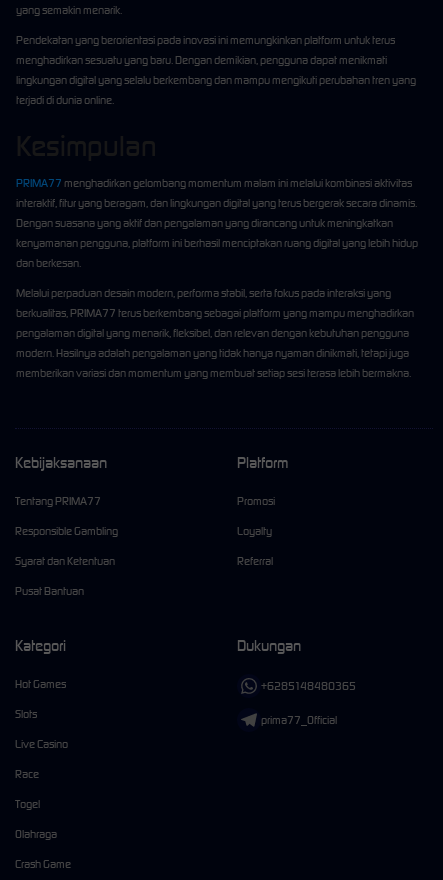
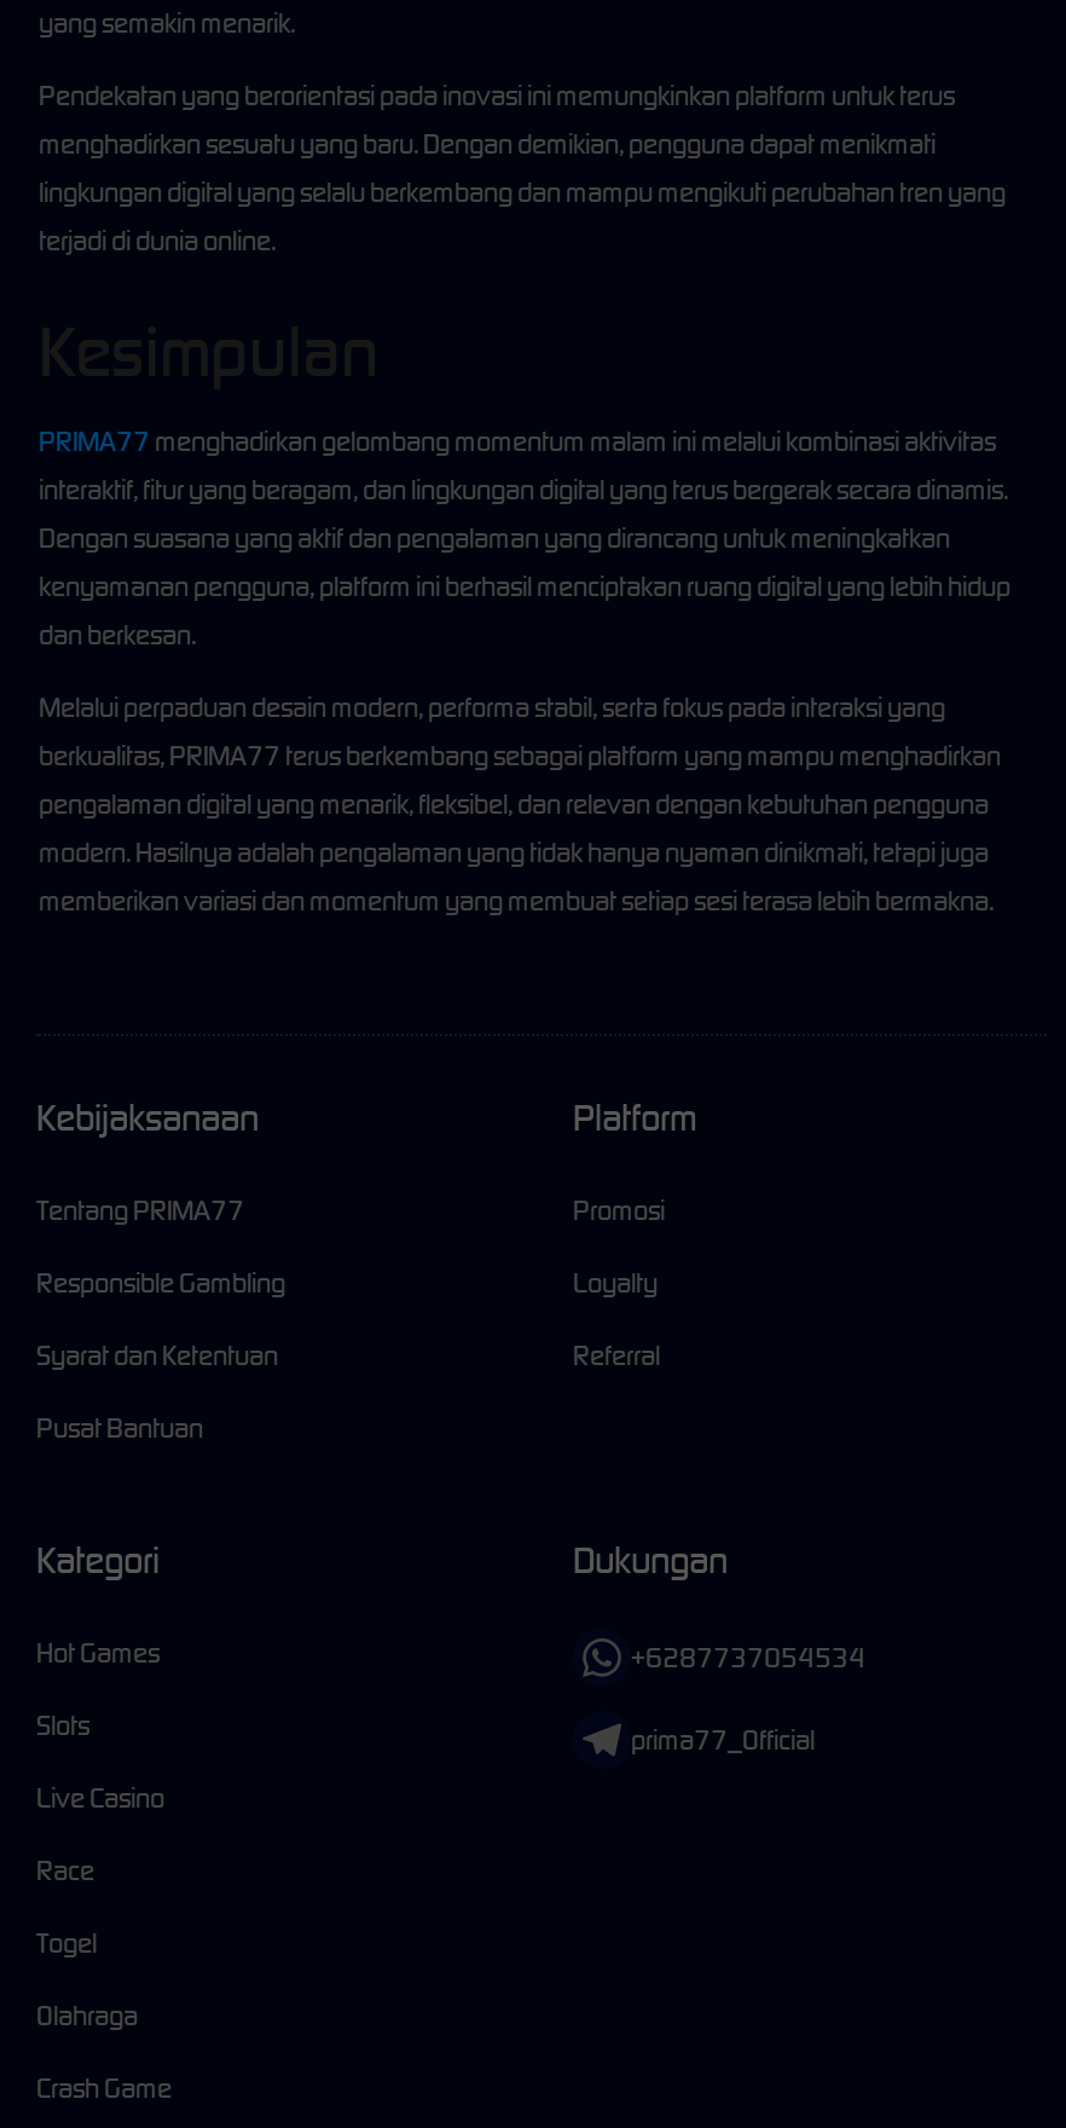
- +6285148480365
+ +6287737054534
